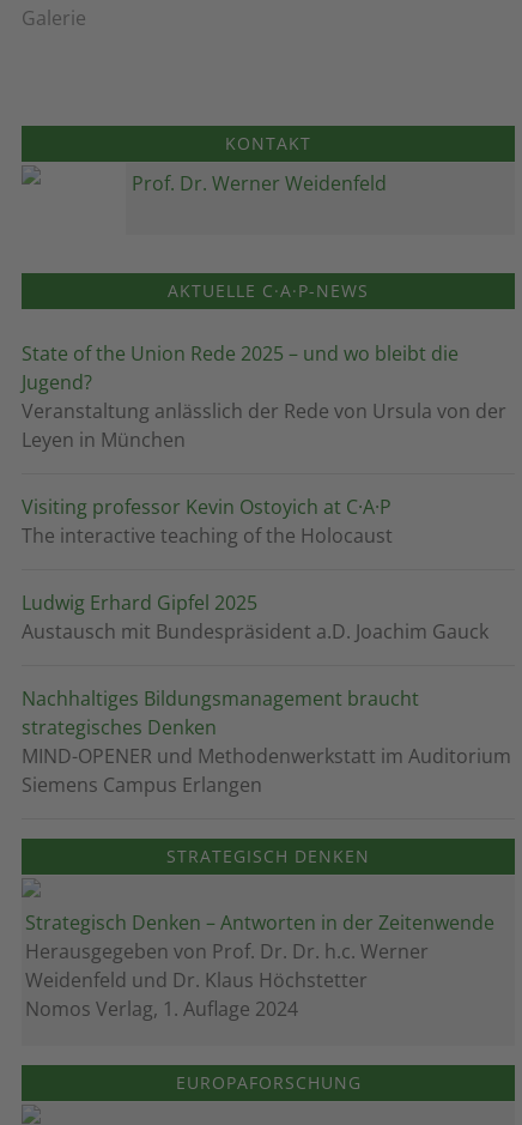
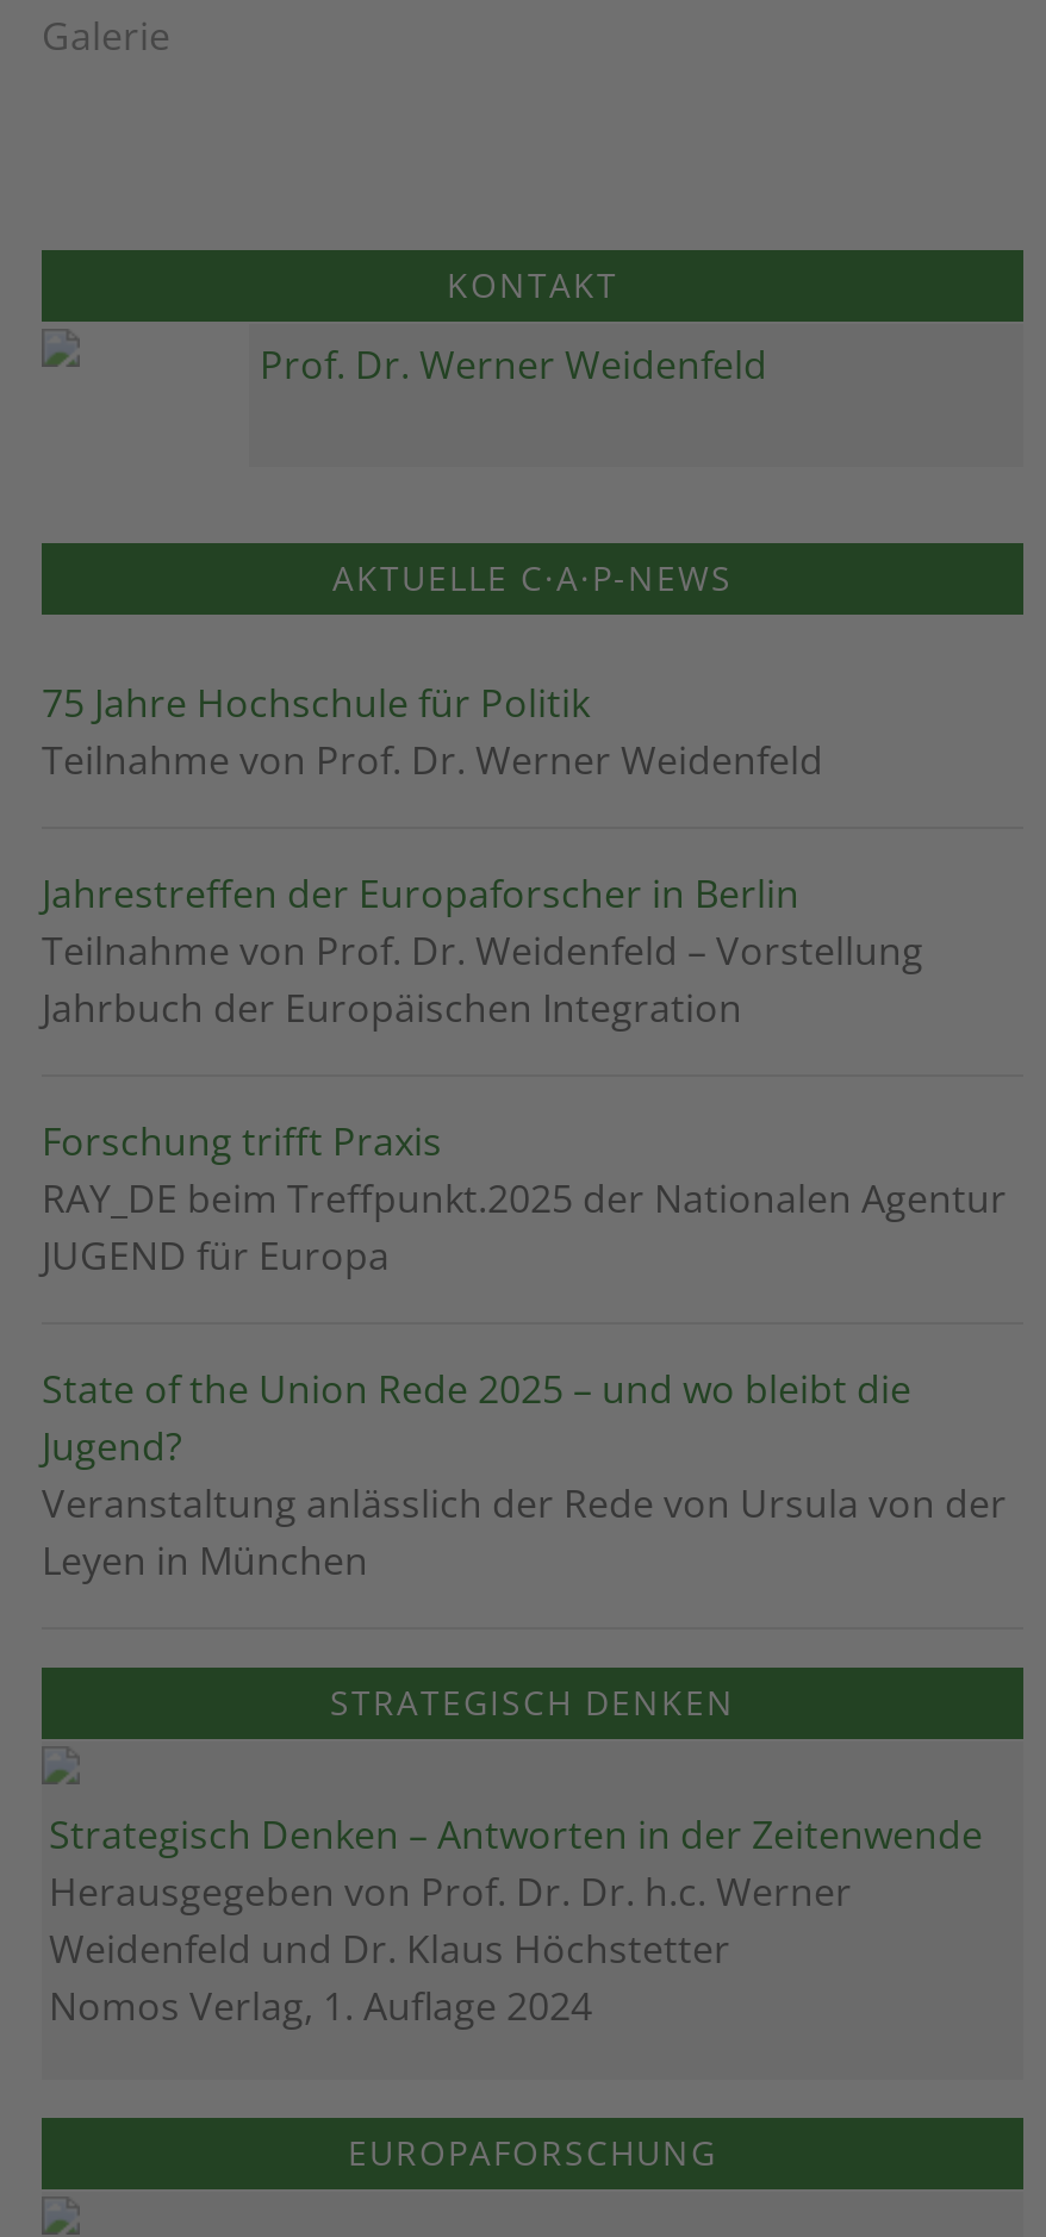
+ 75 Jahre Hochschule für Politik
+ Teilnahme von Prof. Dr. Werner Weidenfeld
+ Jahrestreffen der Europaforscher in Berlin
+ Teilnahme von Prof. Dr. Weidenfeld – Vorstellung
+ Jahrbuch der Europäischen Integration
+ Forschung trifft Praxis
+ RAY_DE beim Treffpunkt.2025 der Nationalen Agentur
+ JUGEND für Europa

moved down: State of the Union Rede 2025 – und wo bleibt die | Jugend? | Veranstaltung anlässlich der Rede von Ursula von der | Leyen in München

- Visiting professor Kevin Ostoyich at C·A·P
- The interactive teaching of the Holocaust
- Ludwig Erhard Gipfel 2025
- Austausch mit Bundespräsident a.D. Joachim Gauck
- Nachhaltiges Bildungsmanagement braucht
- strategisches Denken
- MIND-OPENER und Methodenwerkstatt im Auditorium
- Siemens Campus Erlangen
